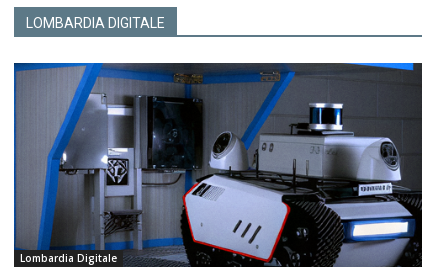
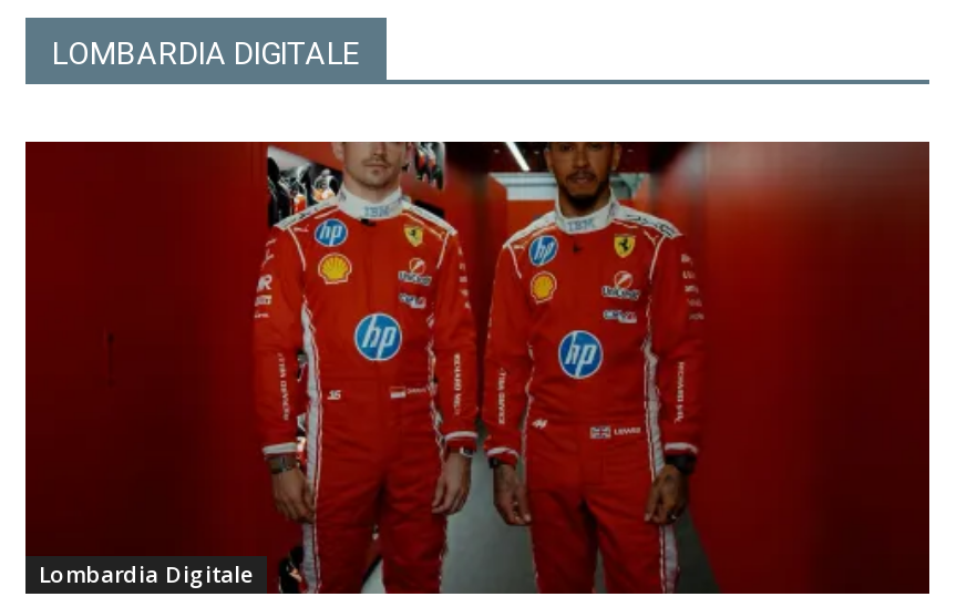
- [image]
+ [image]
